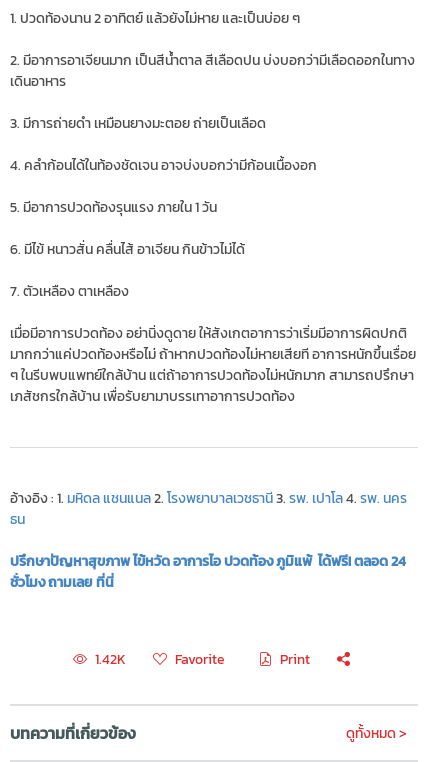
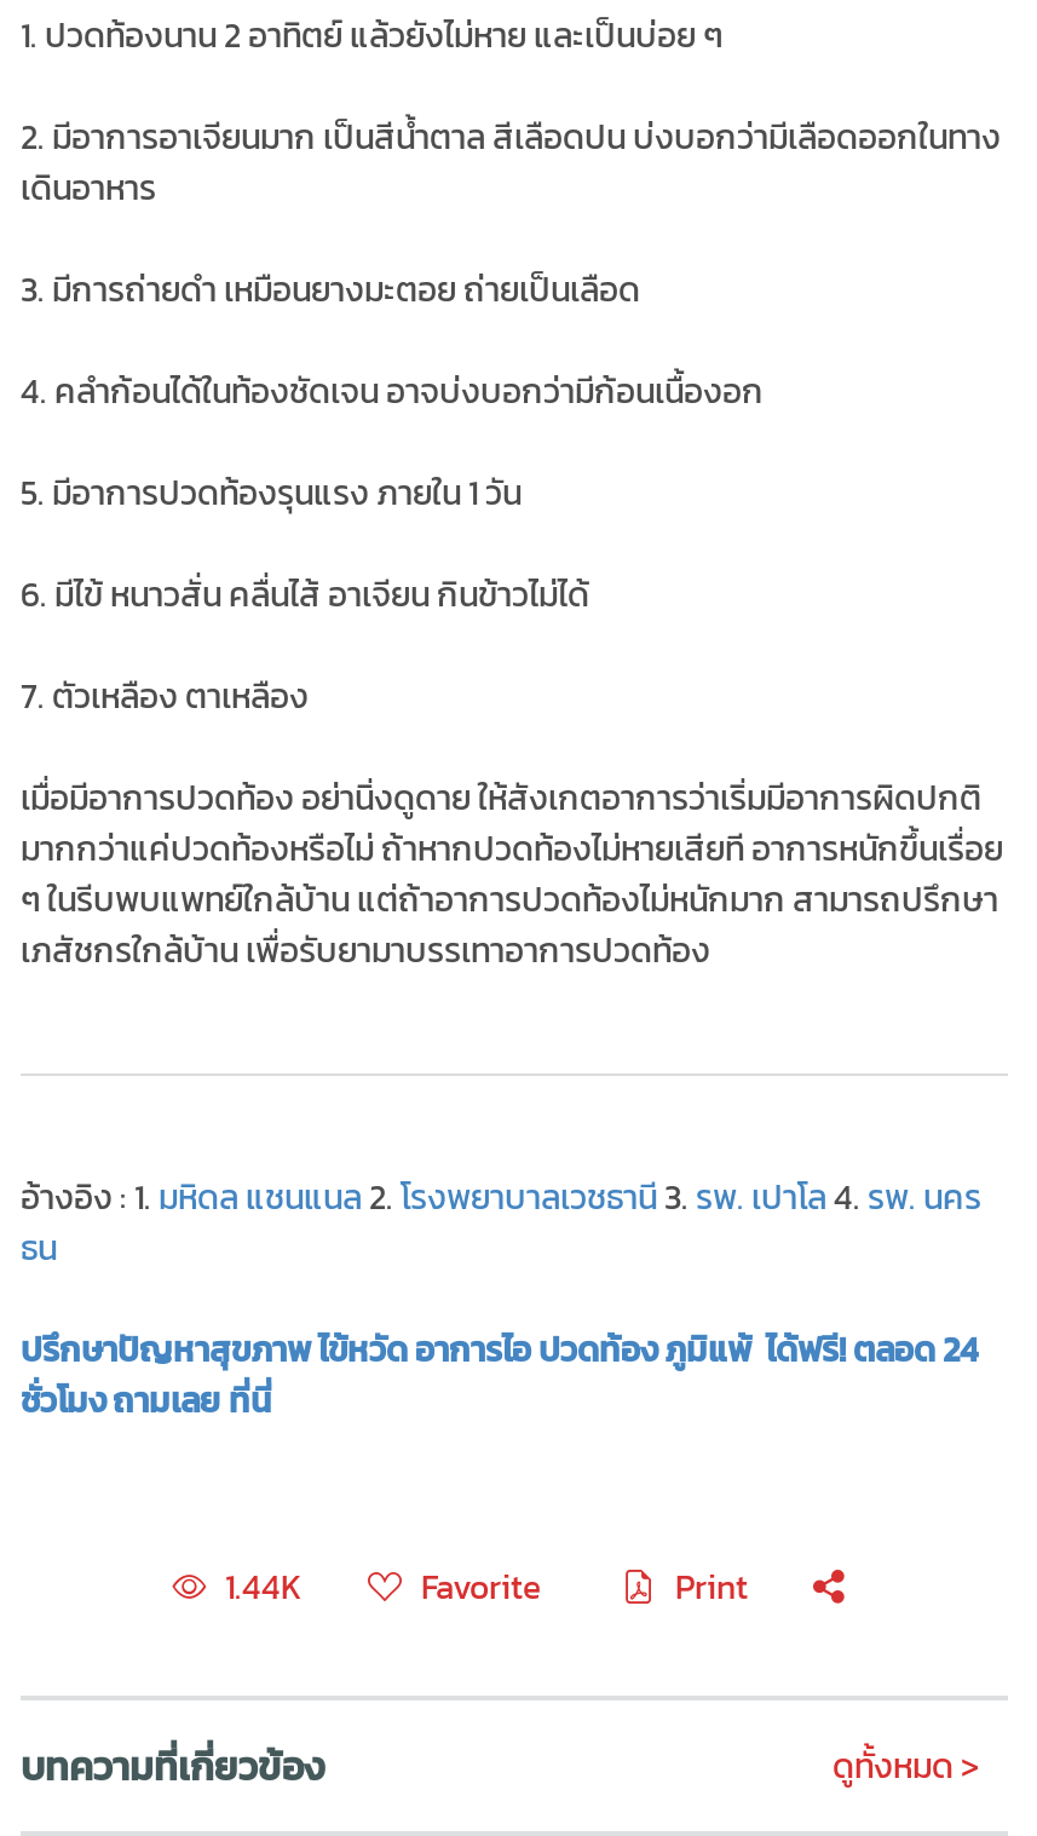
- 1.42K
+ 1.44K
